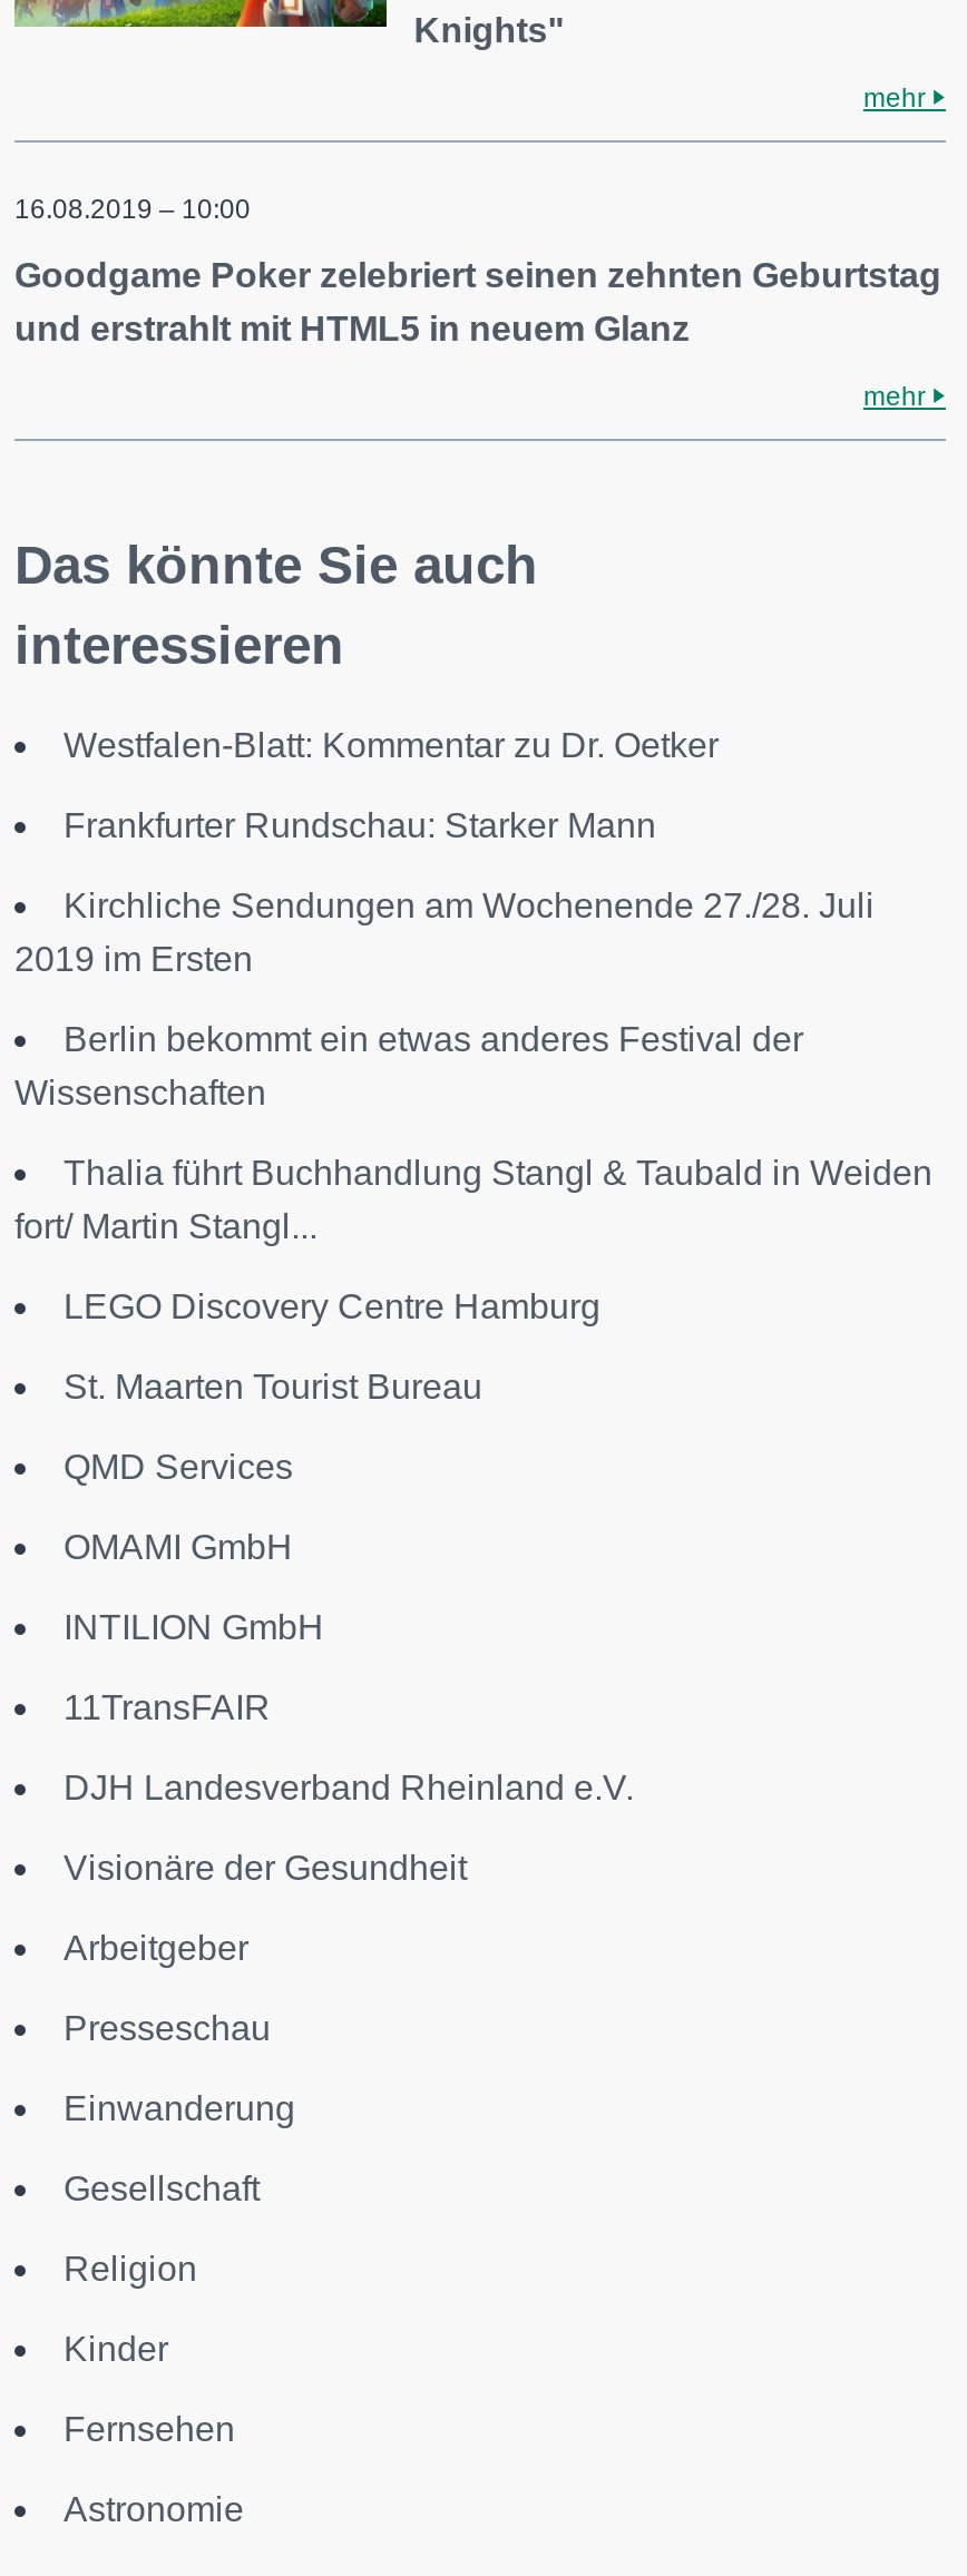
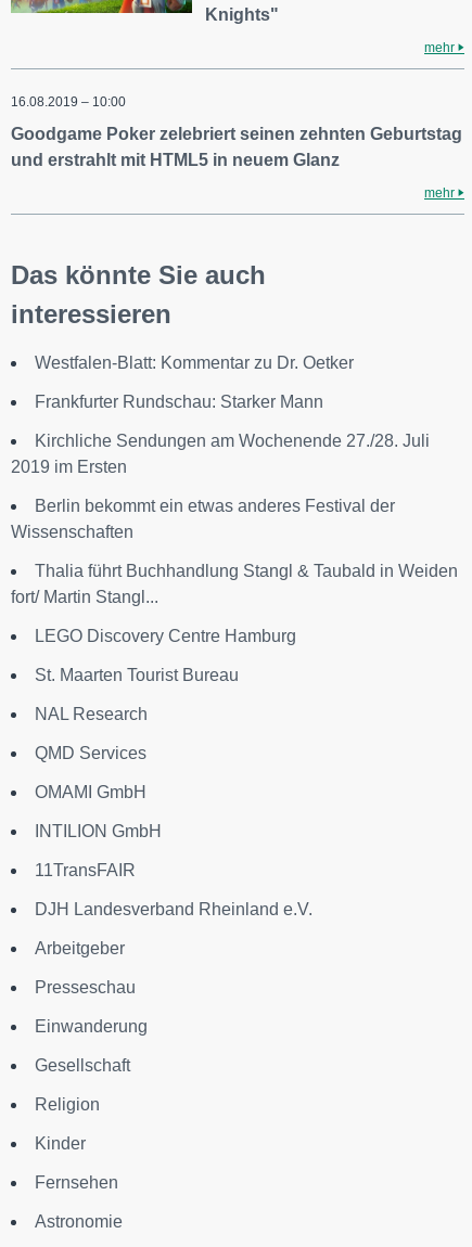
+ NAL Research

moved down: QMD Services | OMAMI GmbH | INTILION GmbH | 11TransFAIR | DJH Landesverband Rheinland e.V.

- Visionäre der Gesundheit
